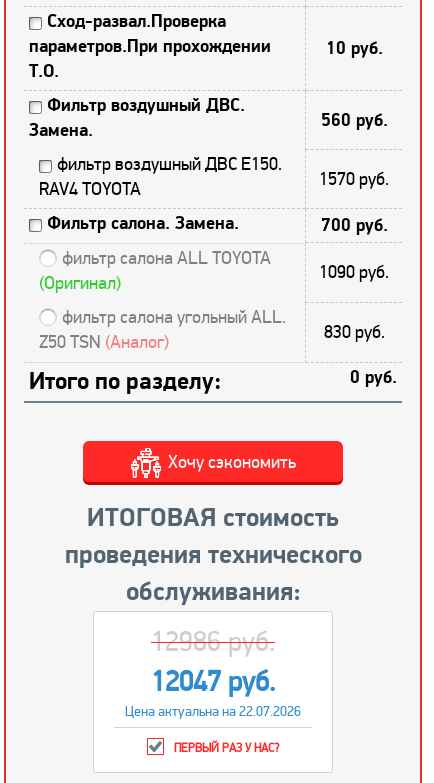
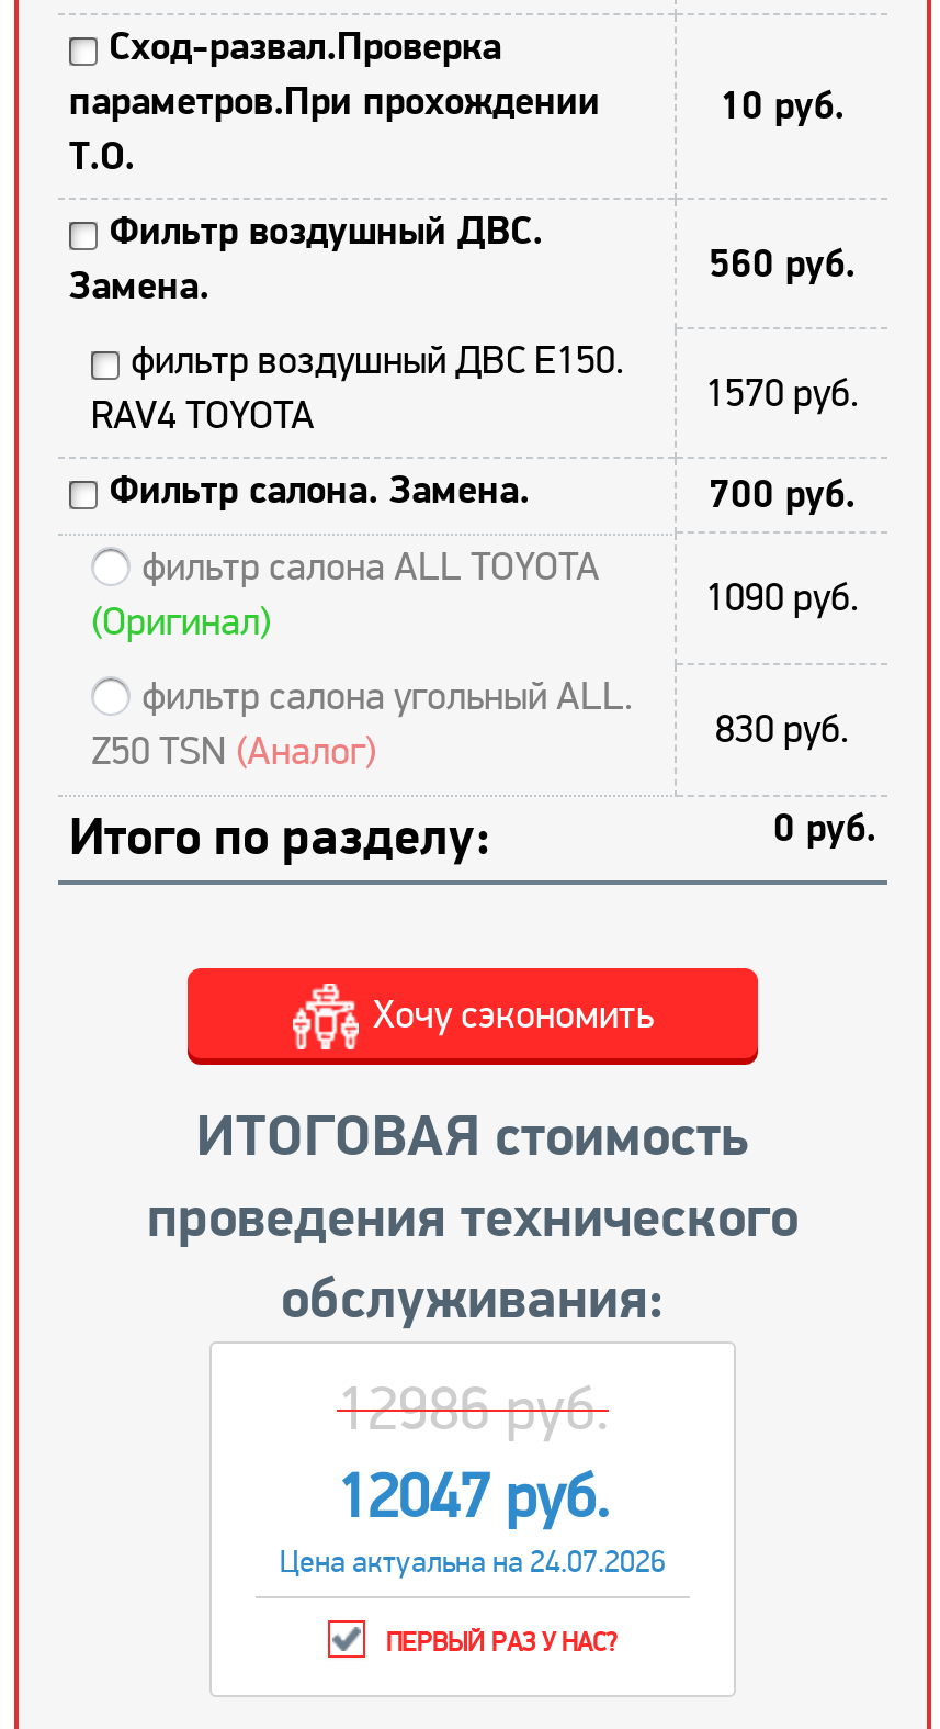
- Цена актуальна на 22.07.2026
+ Цена актуальна на 24.07.2026
